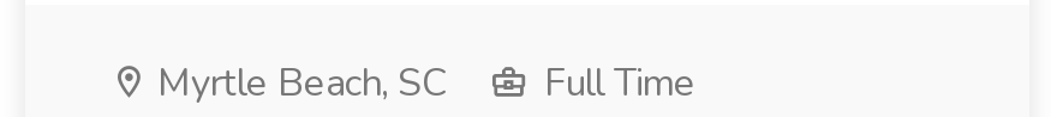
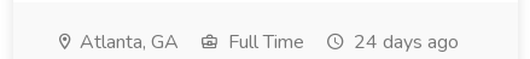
- Myrtle Beach, SC
+ Atlanta, GA

+ 24 days ago
